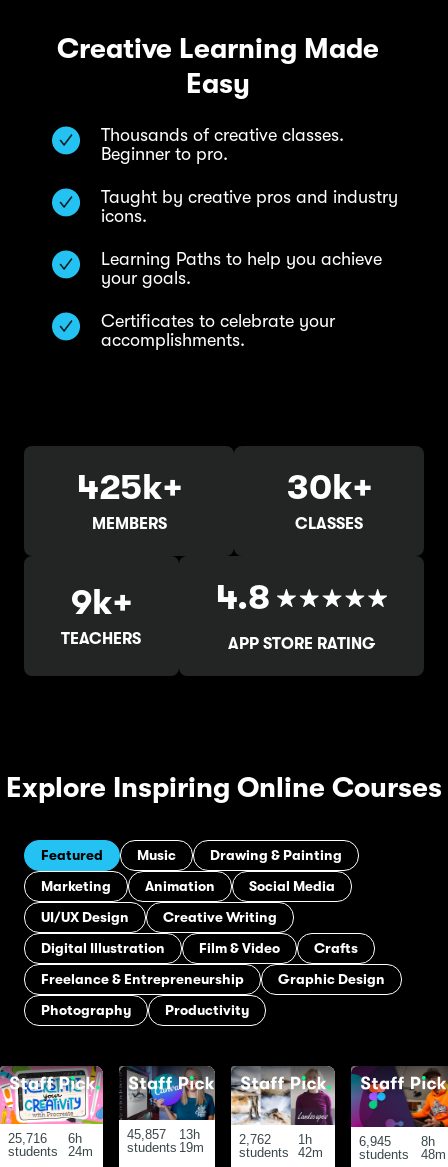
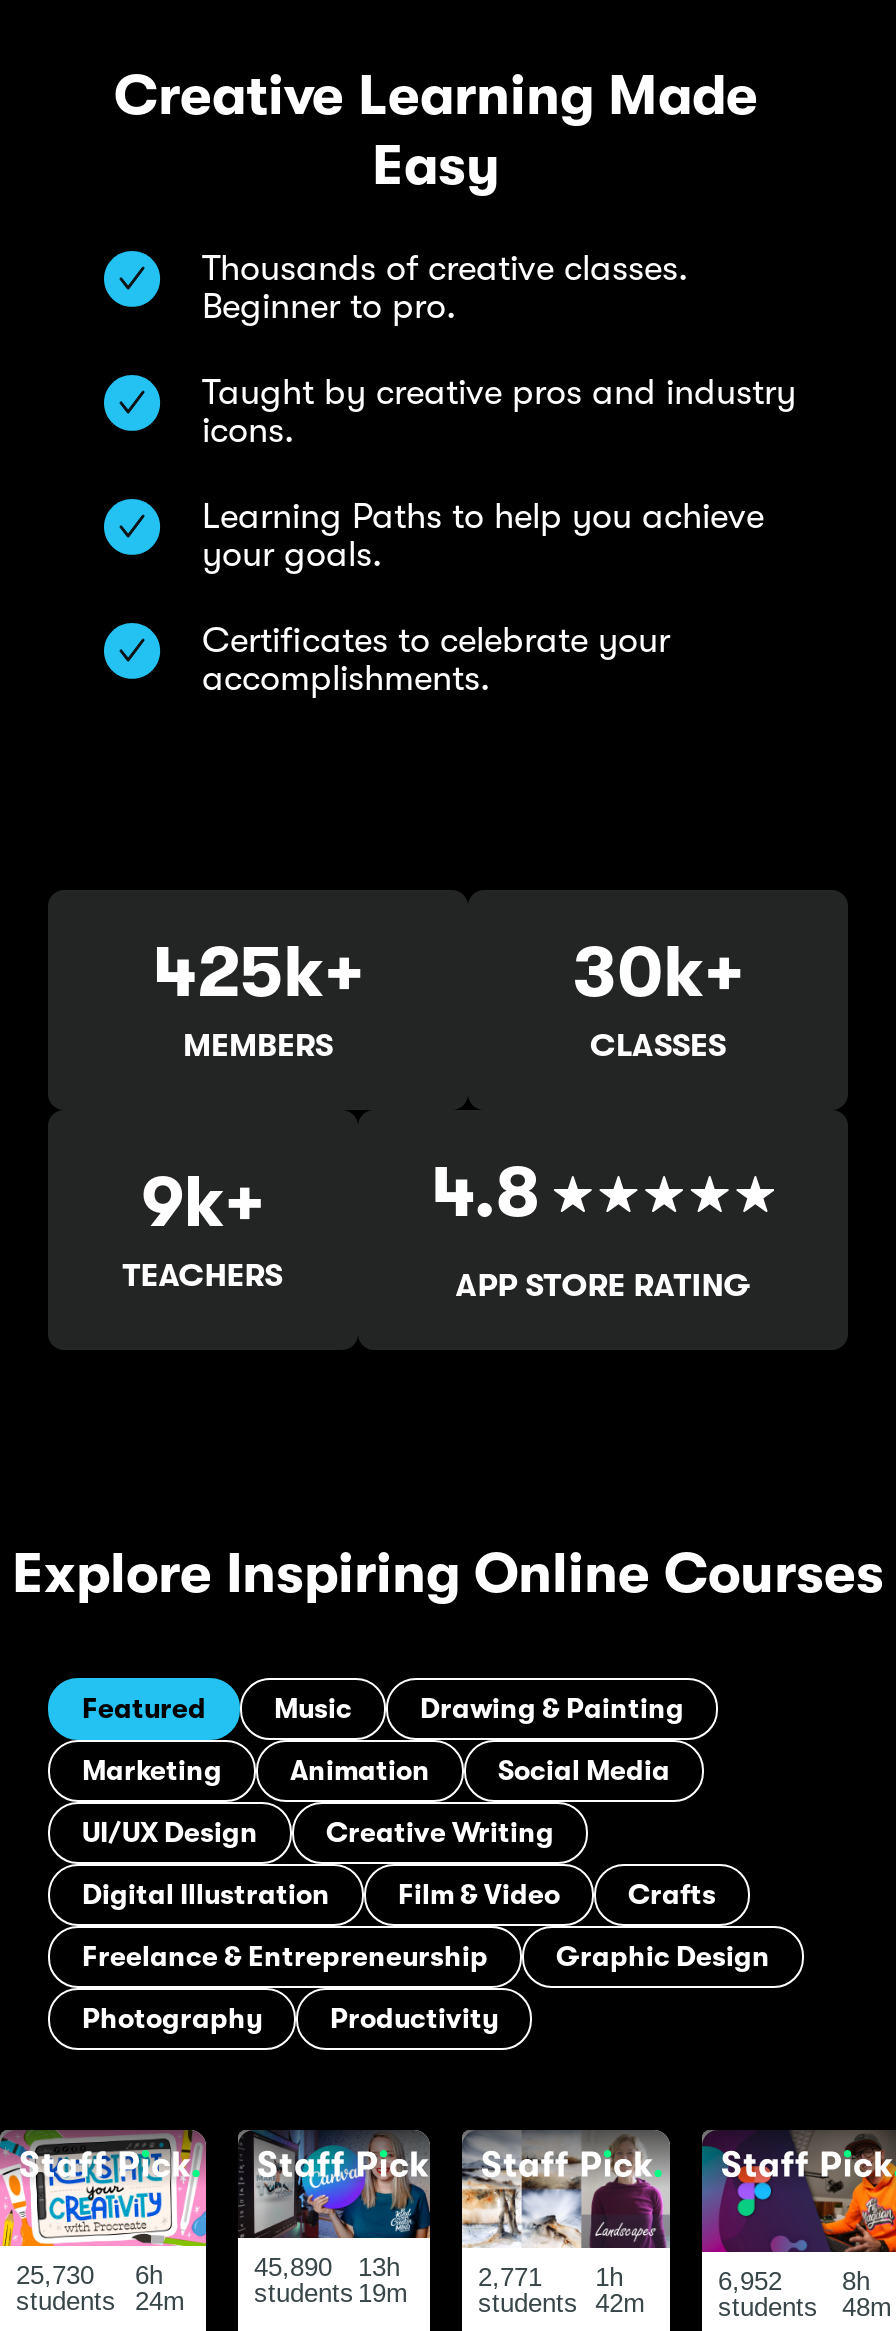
- 25,716 6h
+ 25,730 6h

- 45,857 13h
+ 45,890 13h

- 2,762 1h
+ 2,771 1h

- 6,945 8h
+ 6,952 8h
